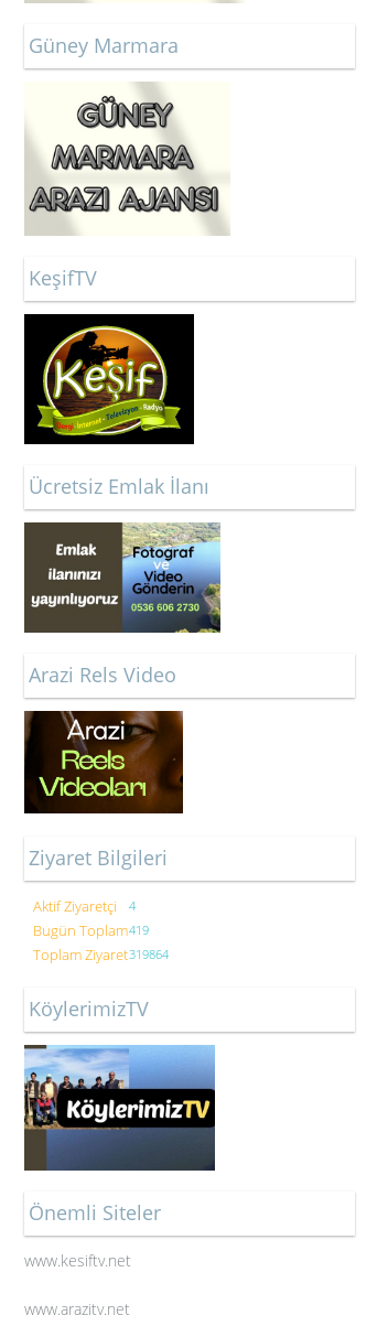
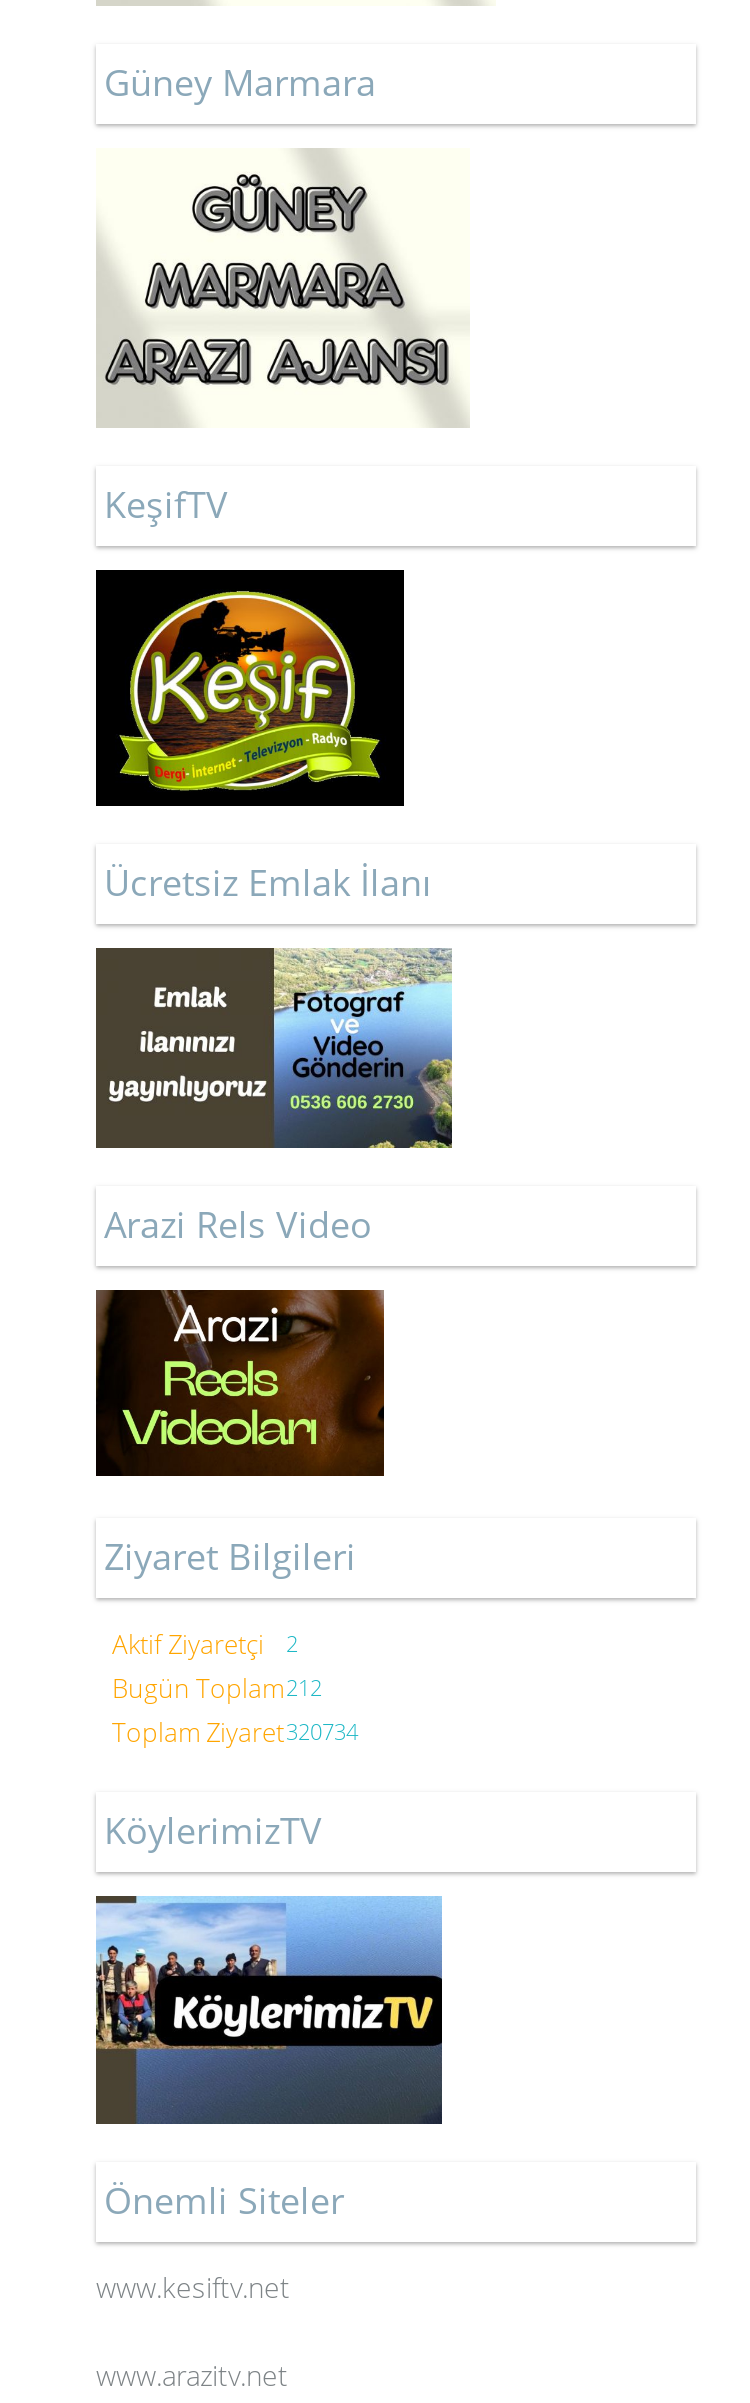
- Aktif Ziyaretçi 4
+ Aktif Ziyaretçi 2

- Bugün Toplam419
+ Bugün Toplam212

- Toplam Ziyaret319864
+ Toplam Ziyaret320734
